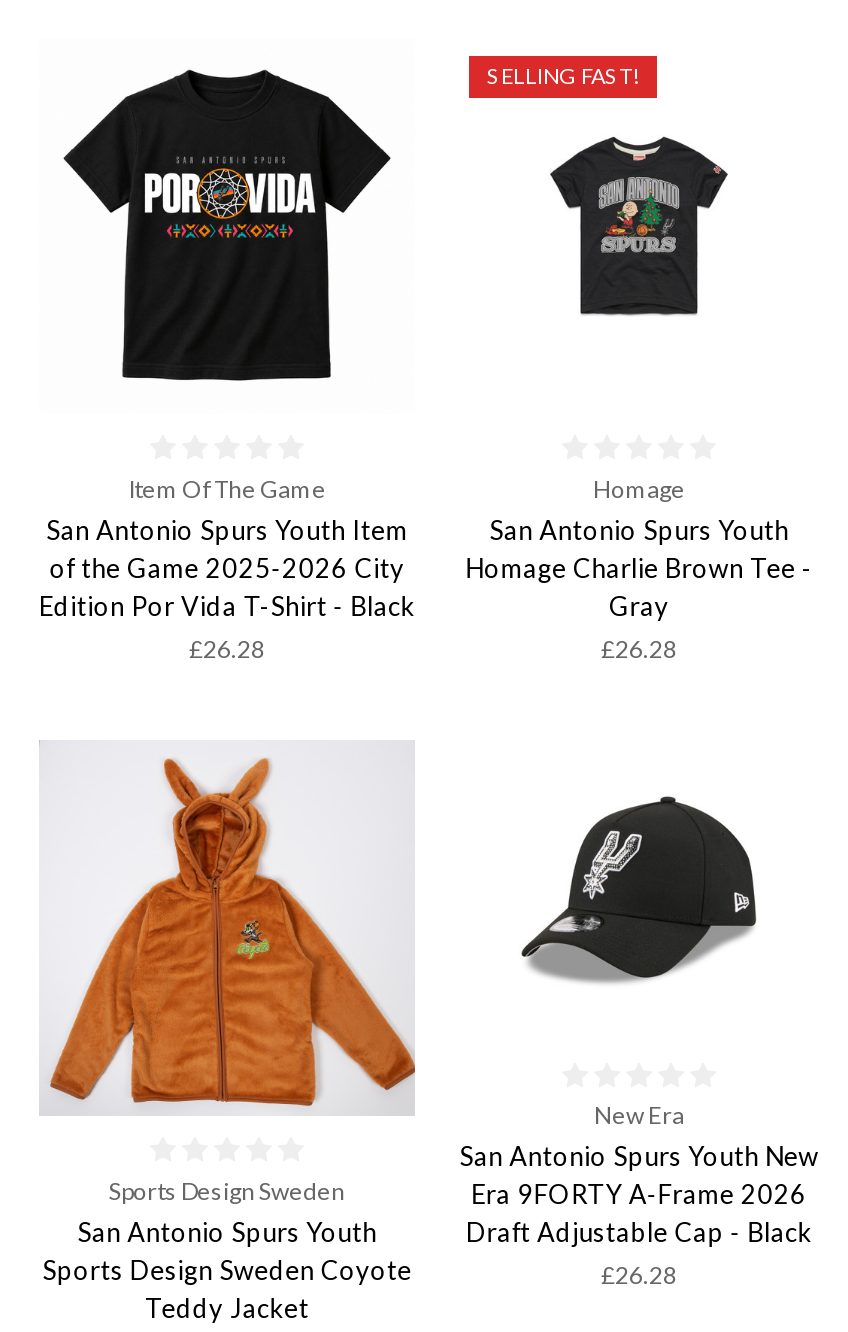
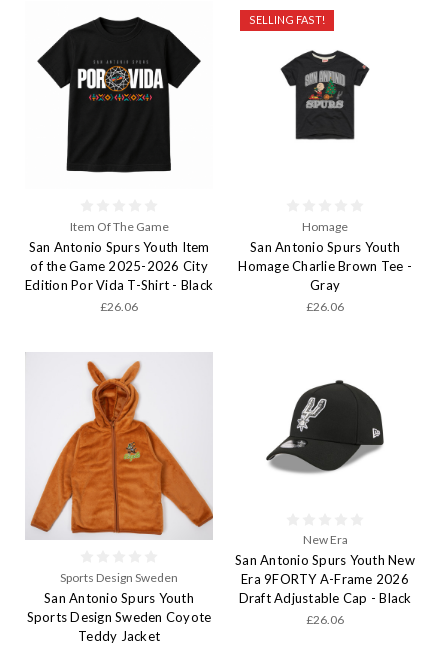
- £26.28
+ £26.06

- £26.28
+ £26.06

- £26.28
+ £26.06
